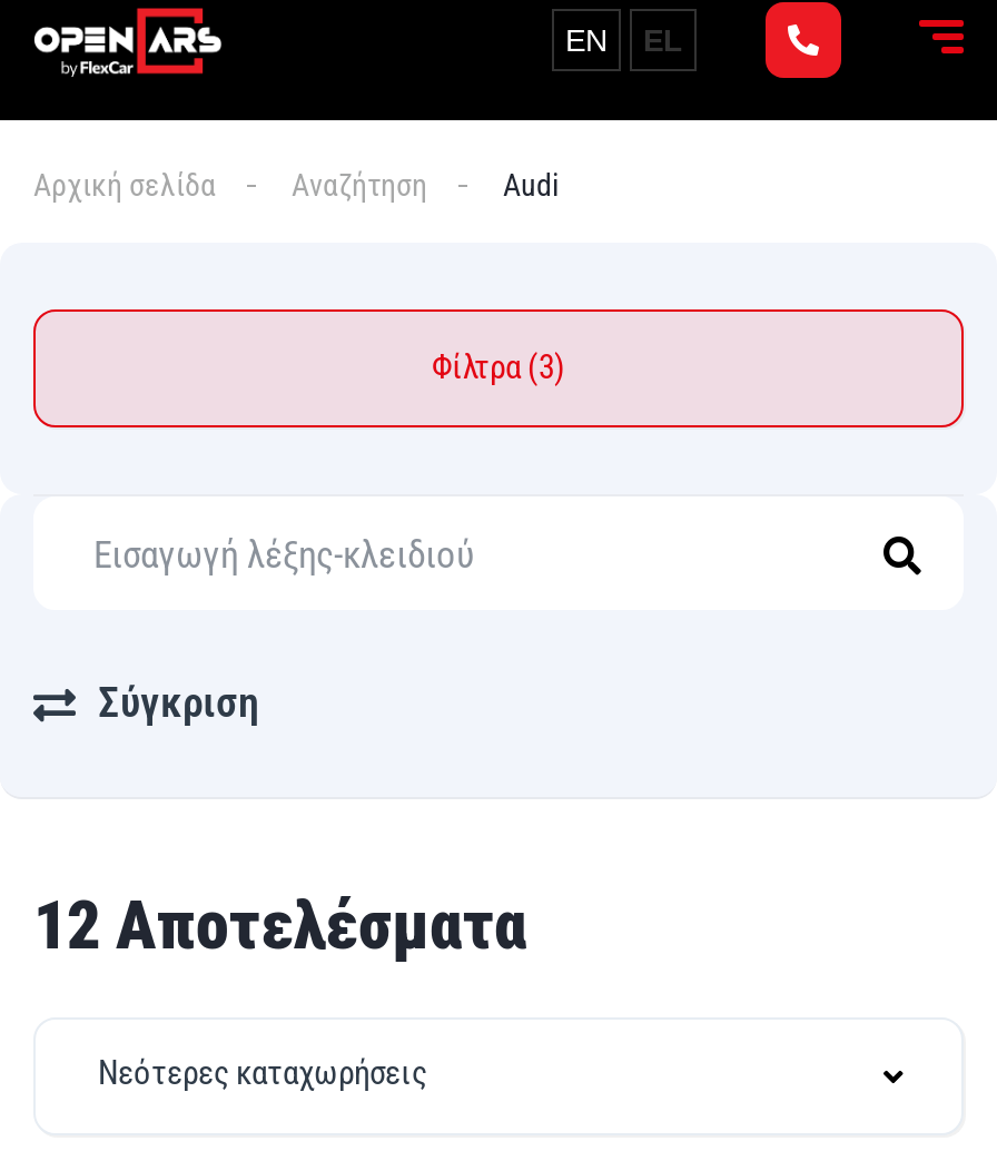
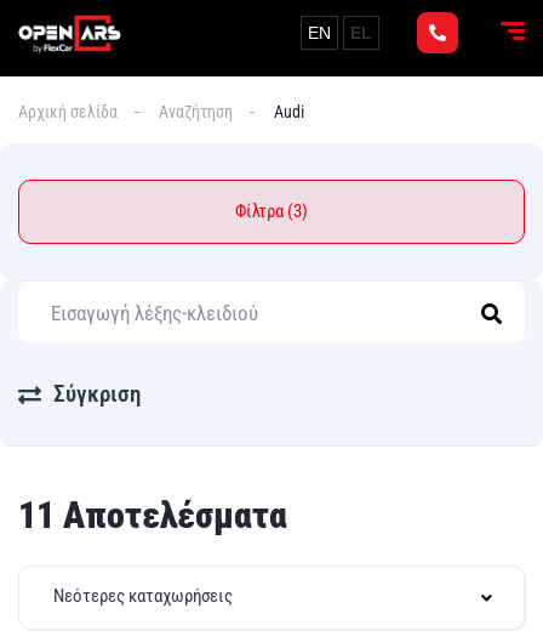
- 12 Αποτελέσματα
+ 11 Αποτελέσματα
